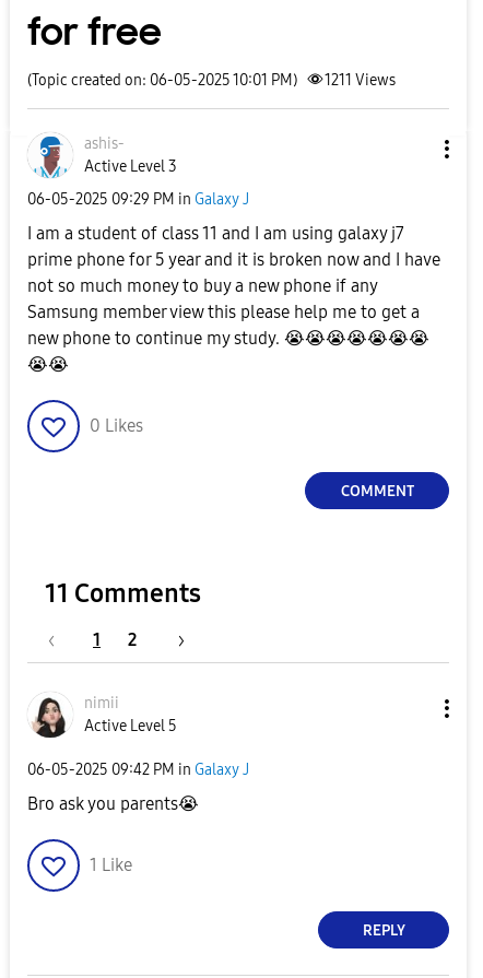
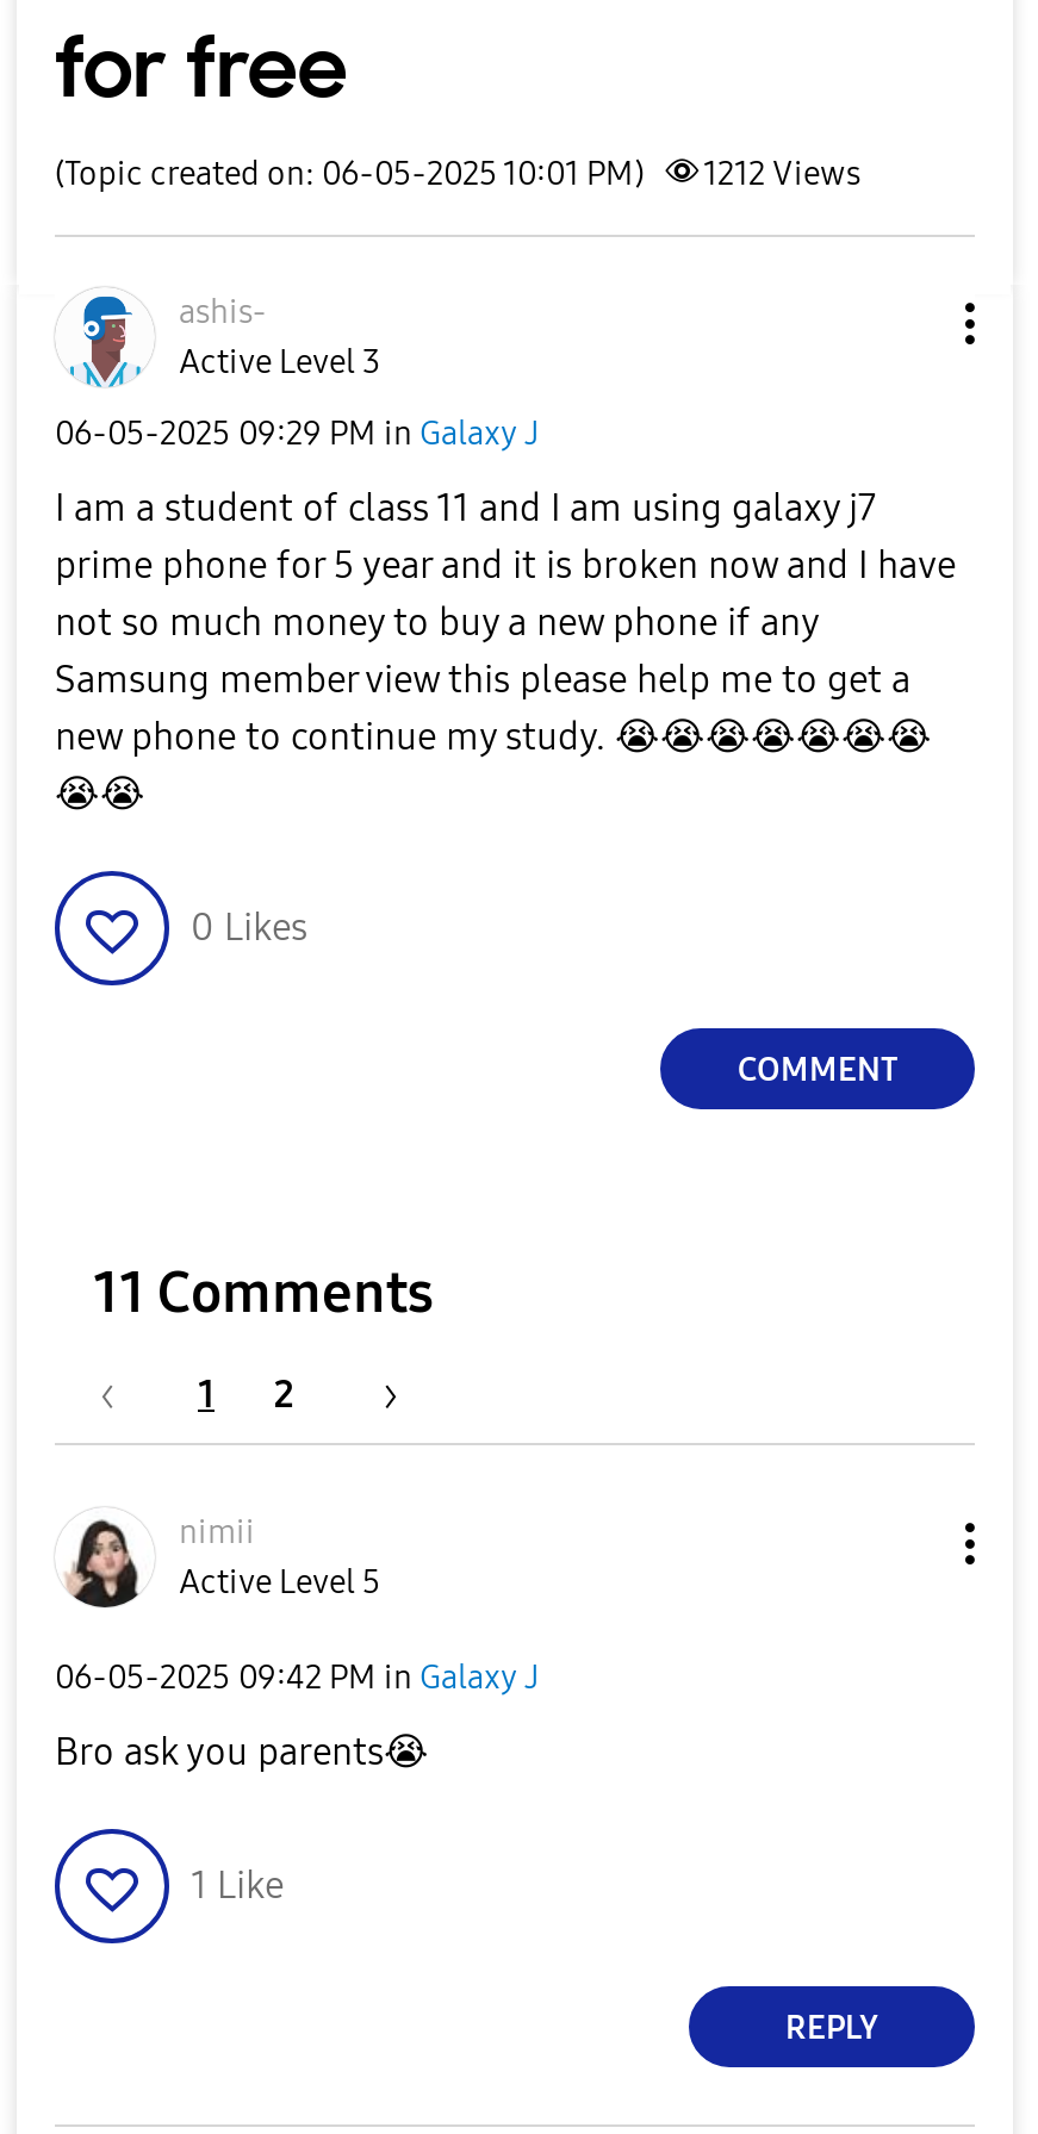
- (Topic created on: 06-05-2025 10:01 PM) 1211 Views
+ (Topic created on: 06-05-2025 10:01 PM) 1212 Views
